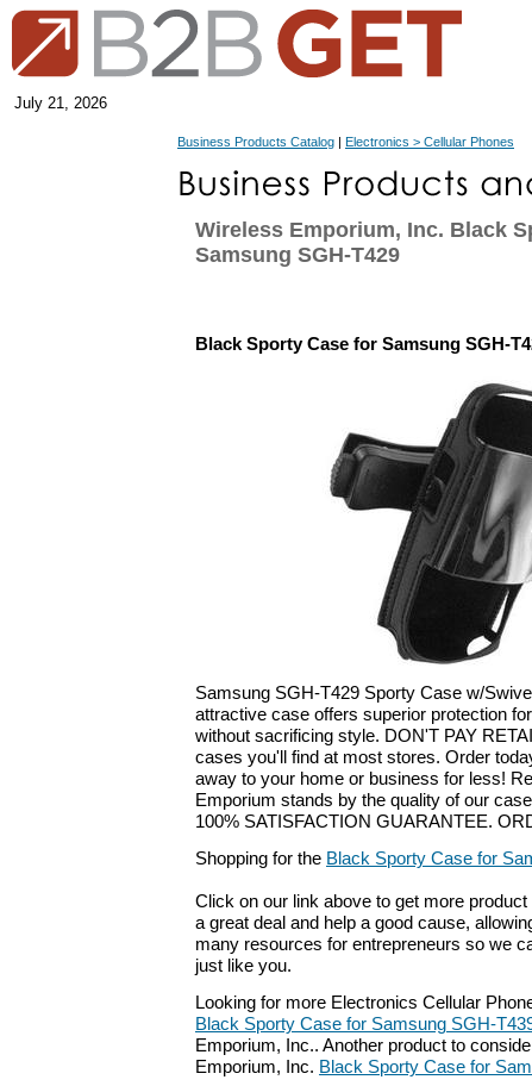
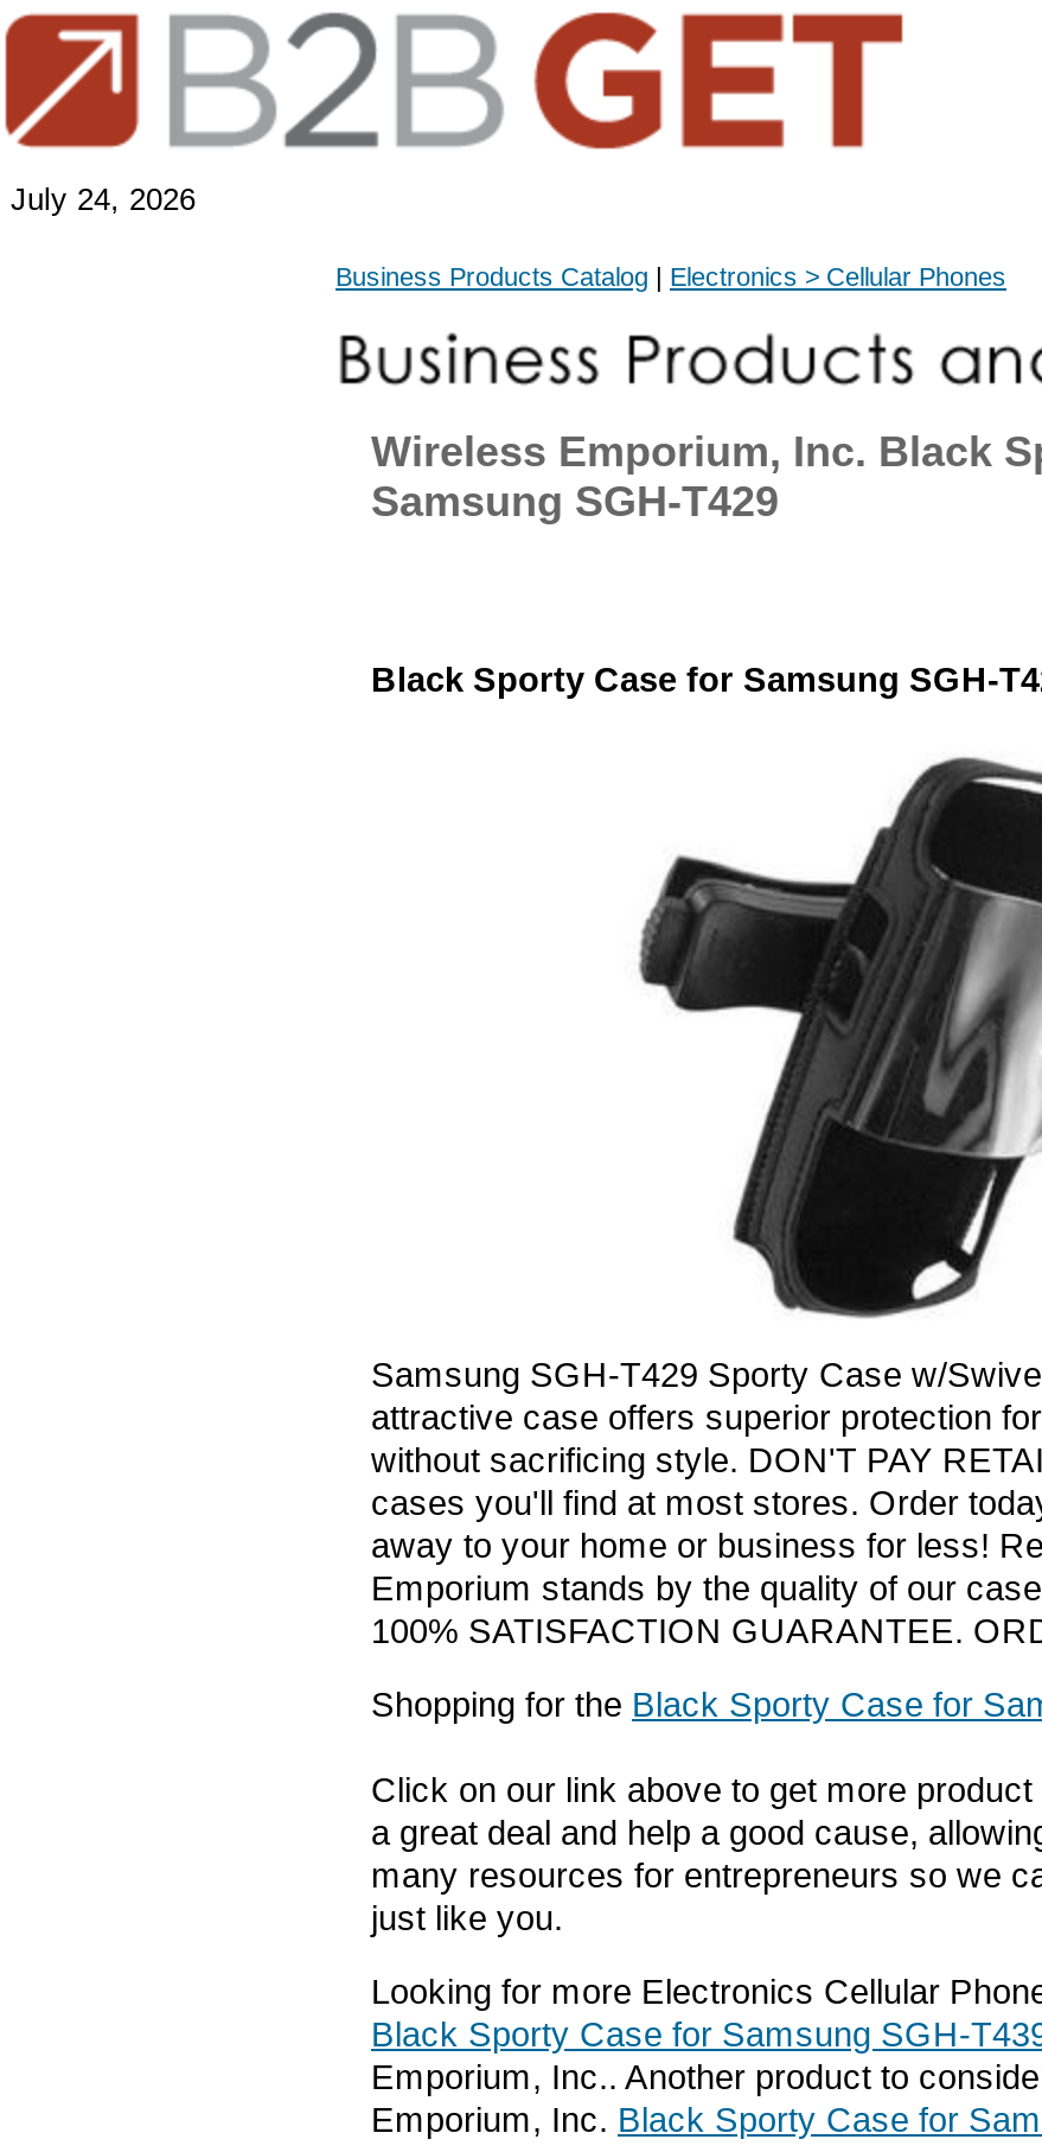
- July 21, 2026
+ July 24, 2026
